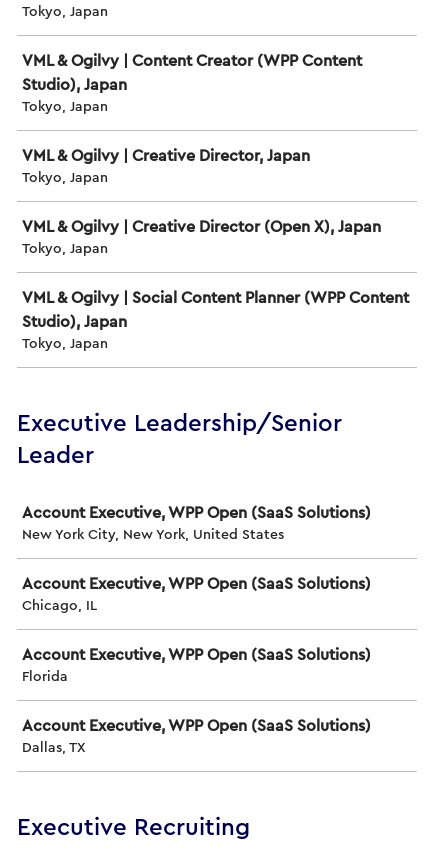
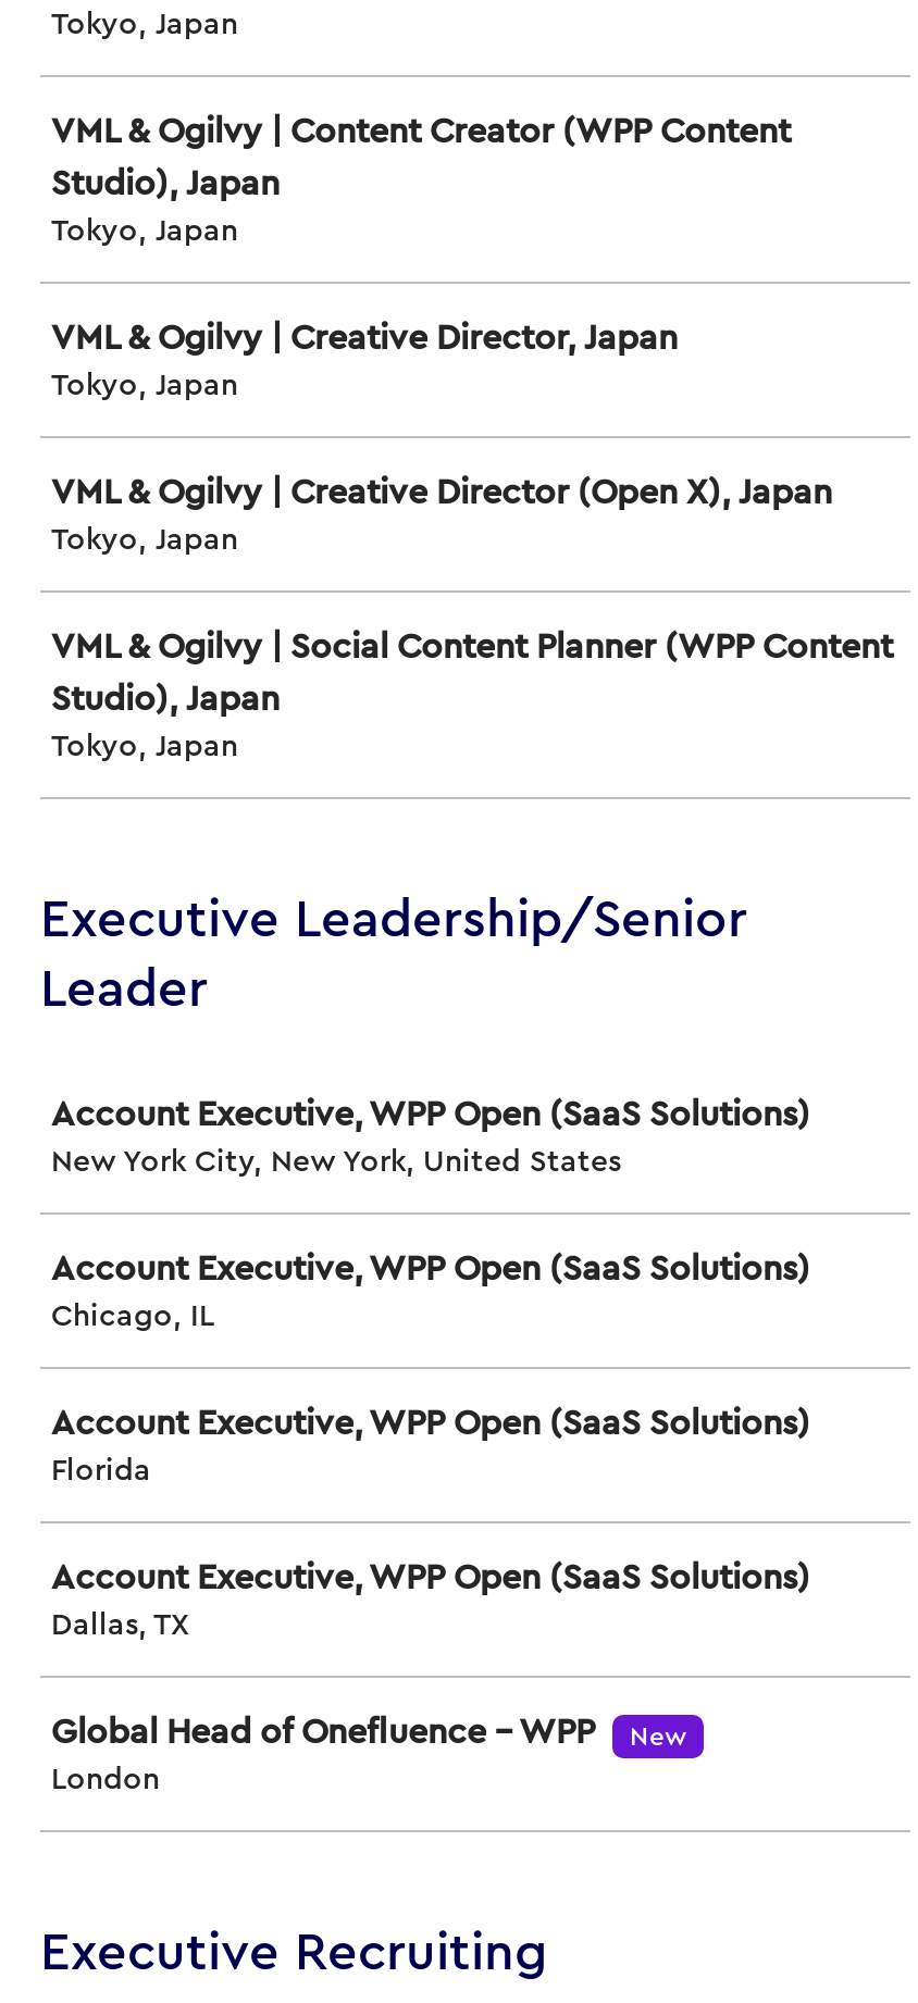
+ Global Head of Onefluence - WPP
+ New
+ London
